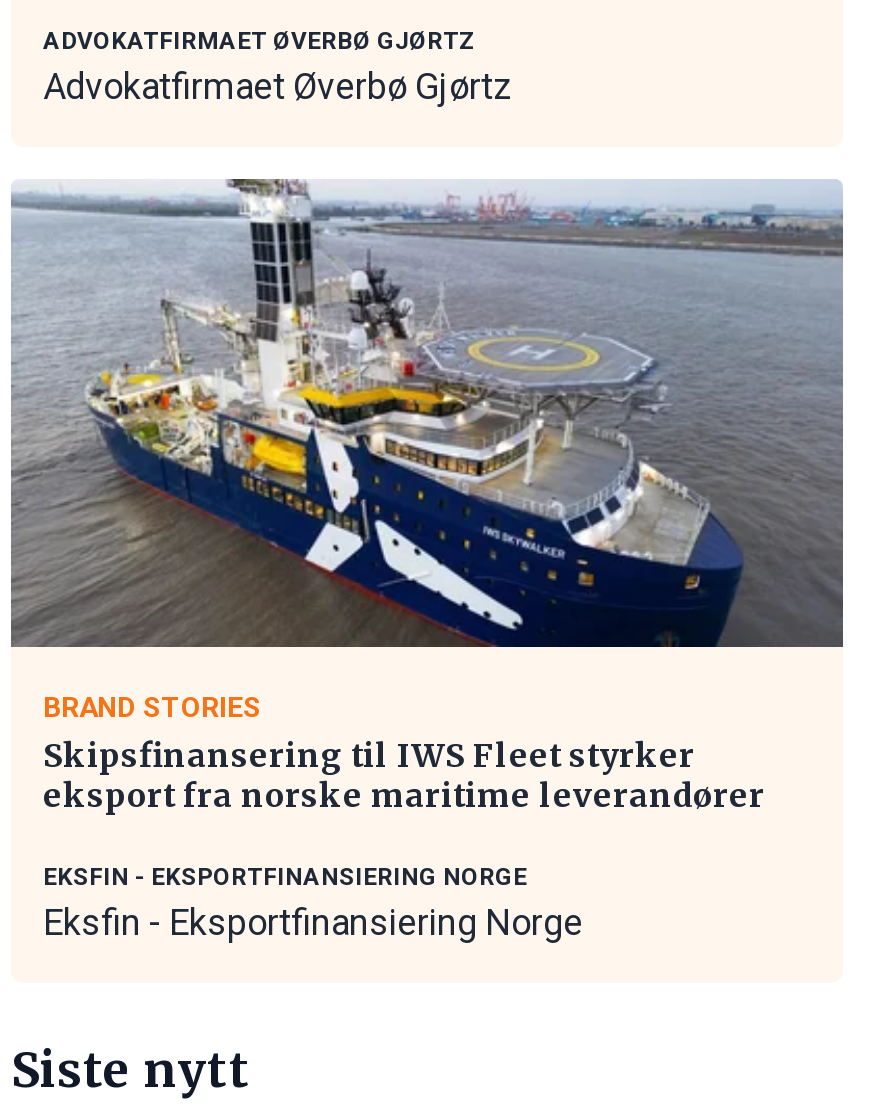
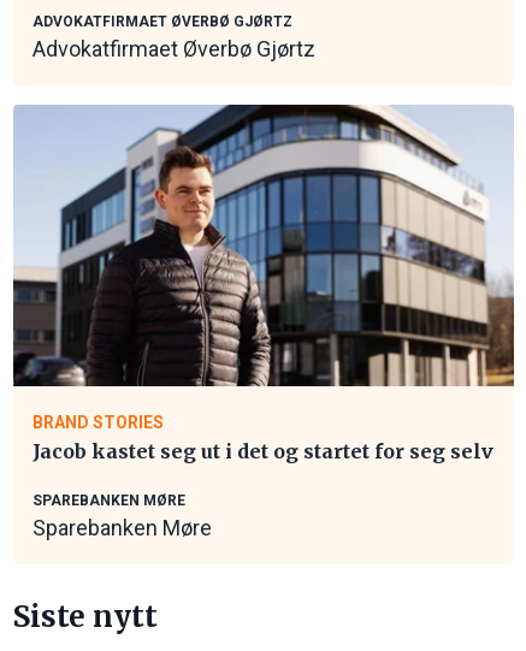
- [image]
+ [image]

- Skipsfinansering til IWS Fleet styrker
- eksport fra norske maritime leverandører
+ Jacob kastet seg ut i det og startet for seg selv

- EKSFIN - EKSPORTFINANSIERING NORGE
- Eksfin - Eksportfinansiering Norge
+ SPAREBANKEN MØRE
+ Sparebanken Møre
